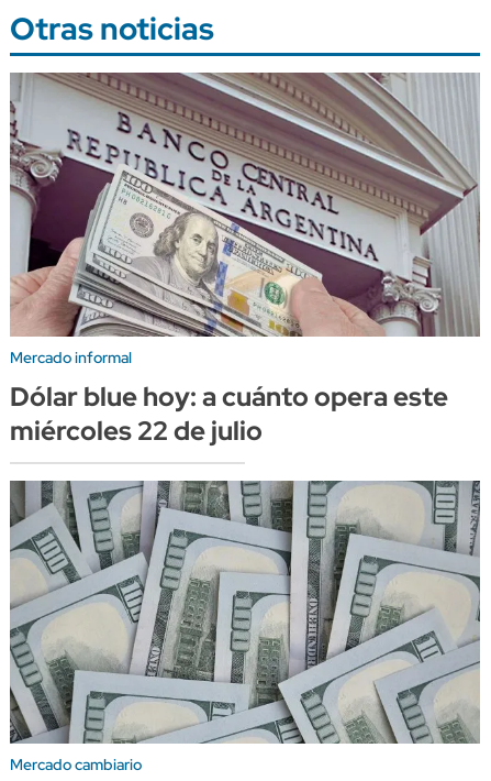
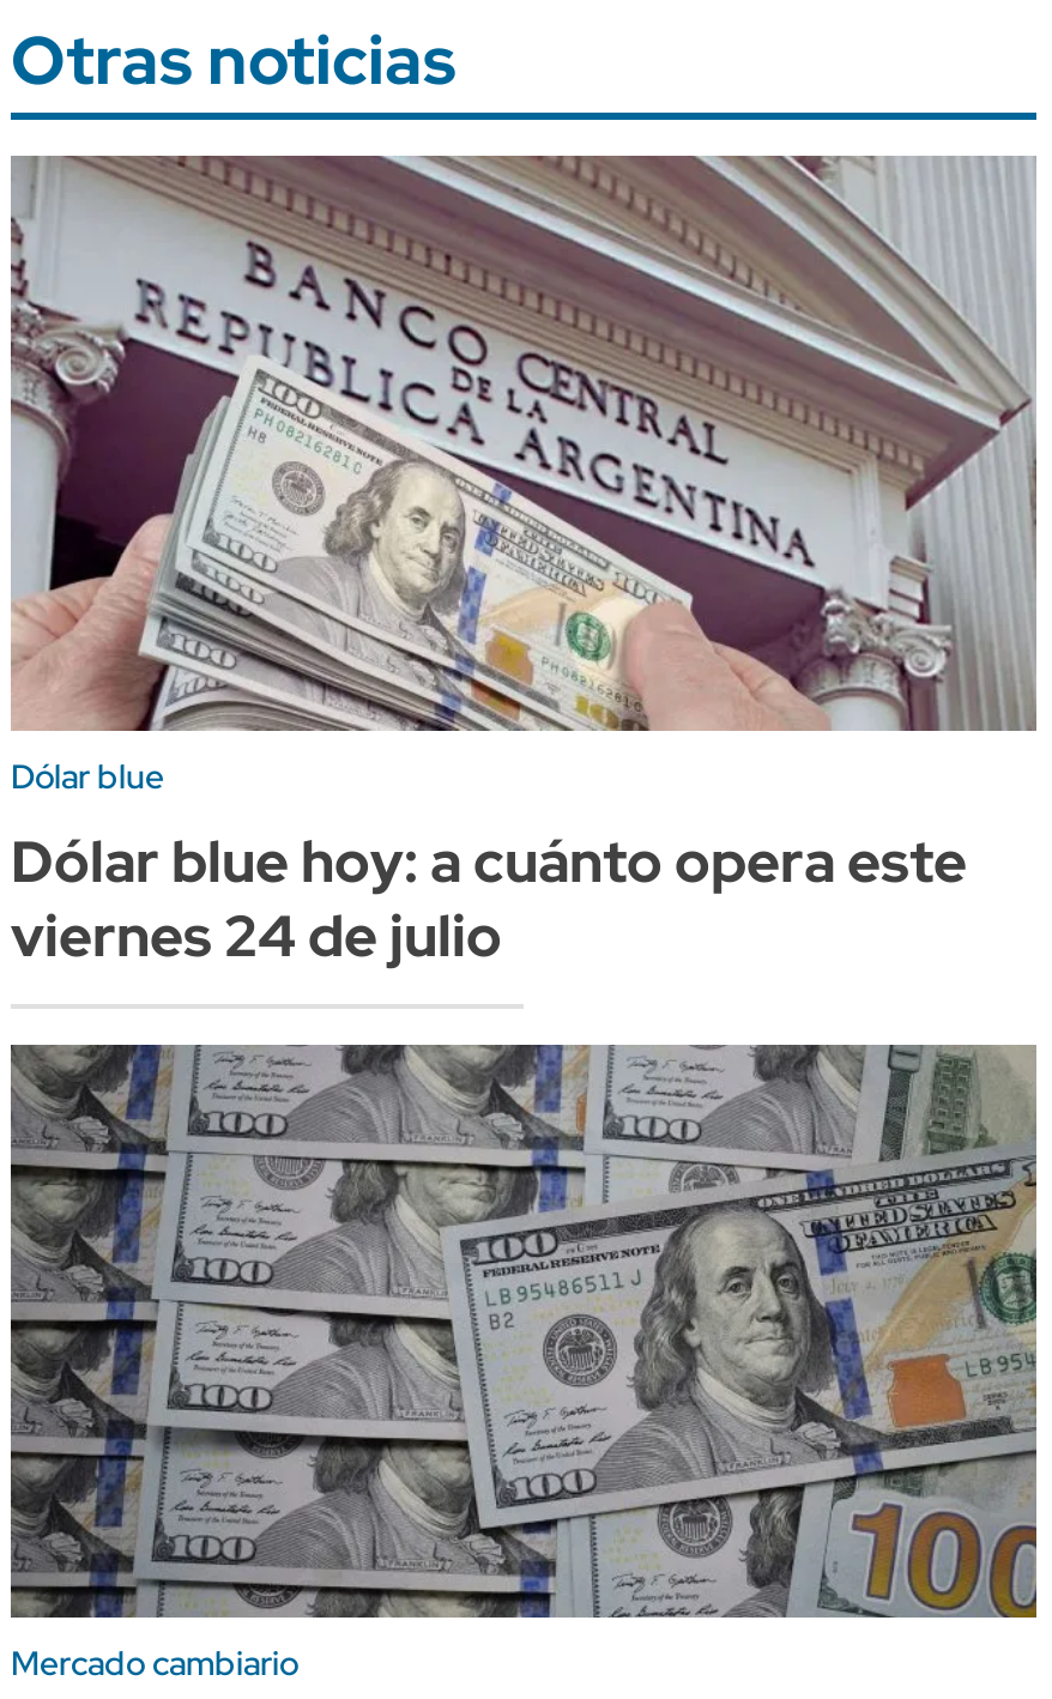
- Mercado informal
+ Dólar blue

- miércoles 22 de julio
+ viernes 24 de julio

- [image]
+ [image]
